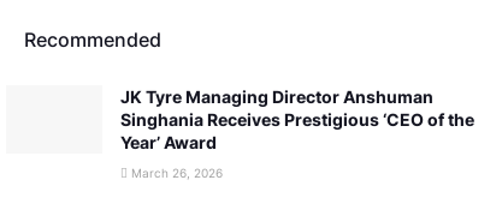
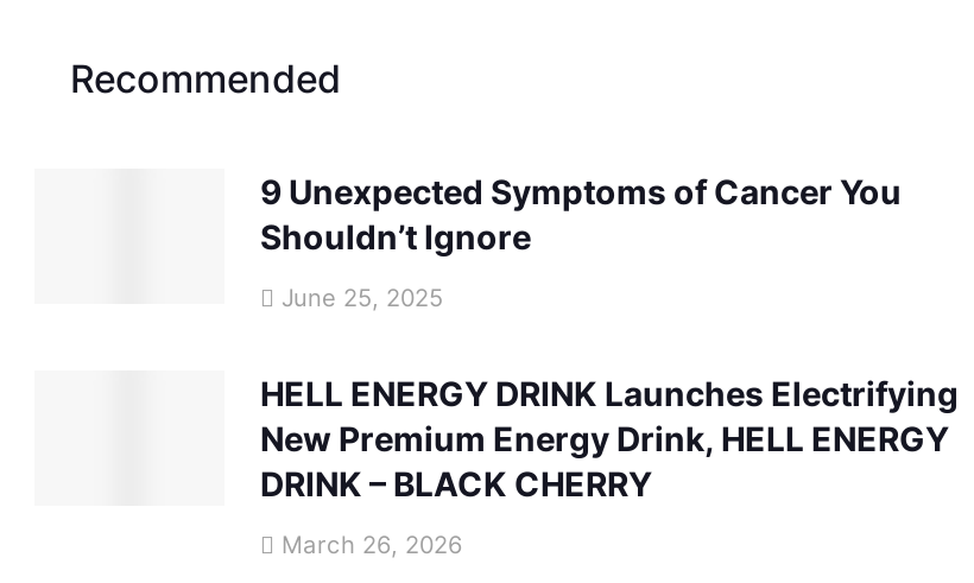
- JK Tyre Managing Director Anshuman
- Singhania Receives Prestigious ‘CEO of the
- Year’ Award
+ 9 Unexpected Symptoms of Cancer You
+ Shouldn’t Ignore
+ June 25, 2025
+ HELL ENERGY DRINK Launches Electrifying
+ New Premium Energy Drink, HELL ENERGY
+ DRINK – BLACK CHERRY
